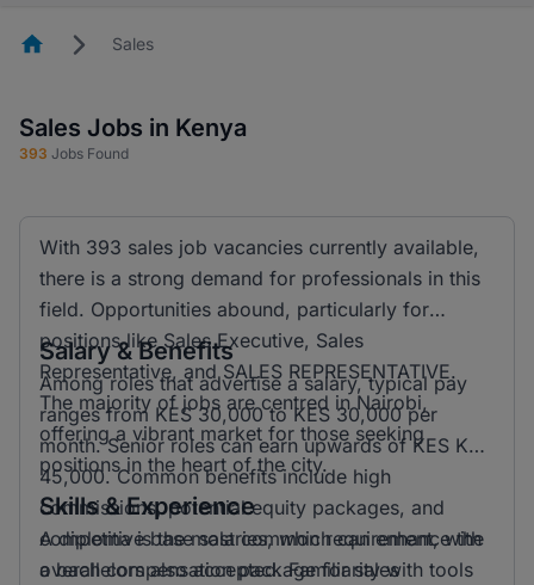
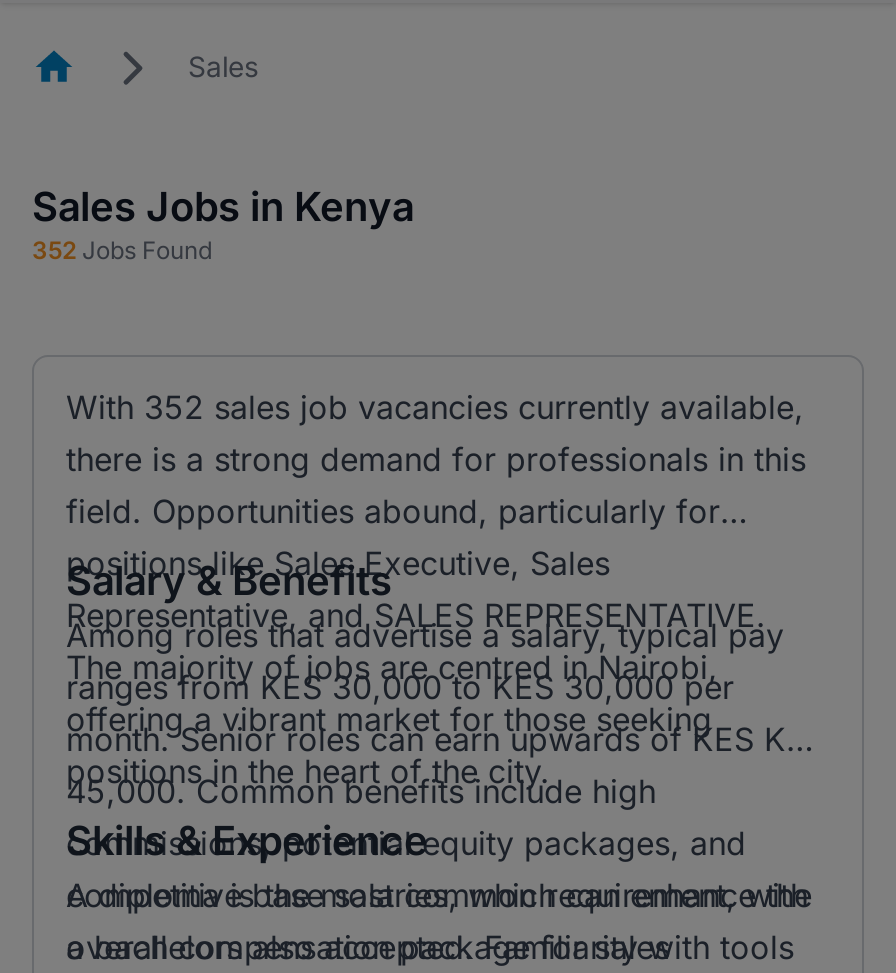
- 393 Jobs Found
+ 352 Jobs Found

- With 393 sales job vacancies currently available,
+ With 352 sales job vacancies currently available,
